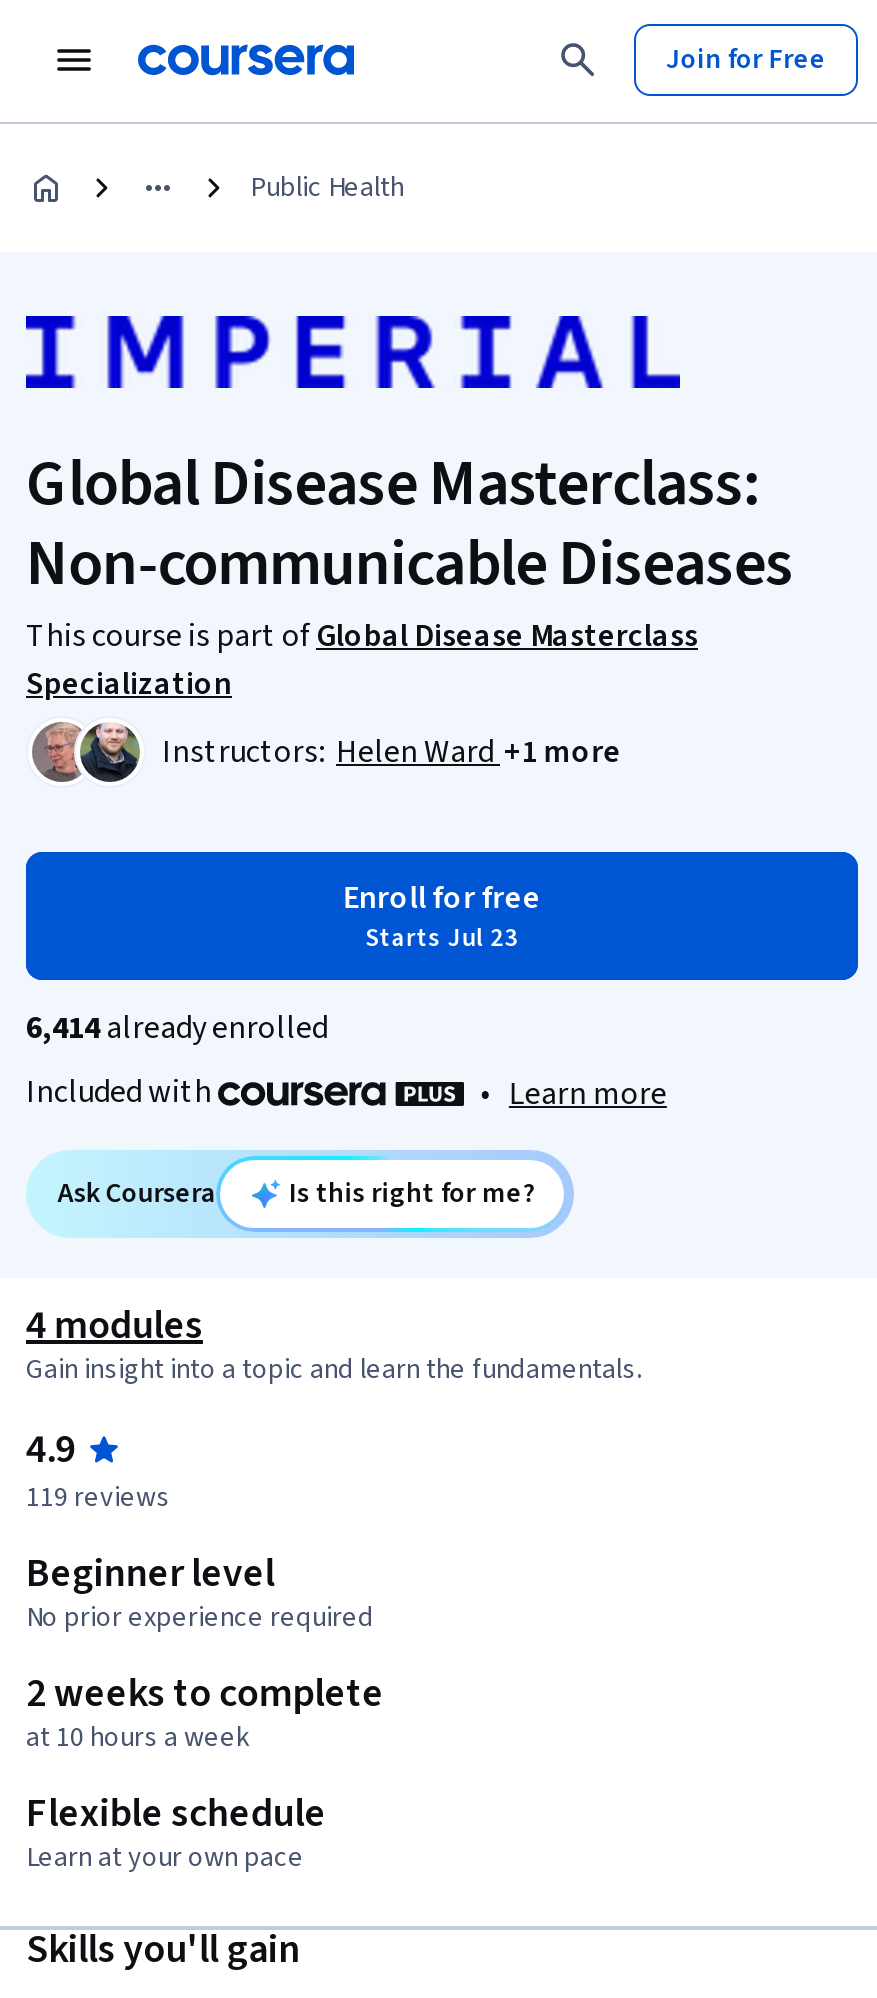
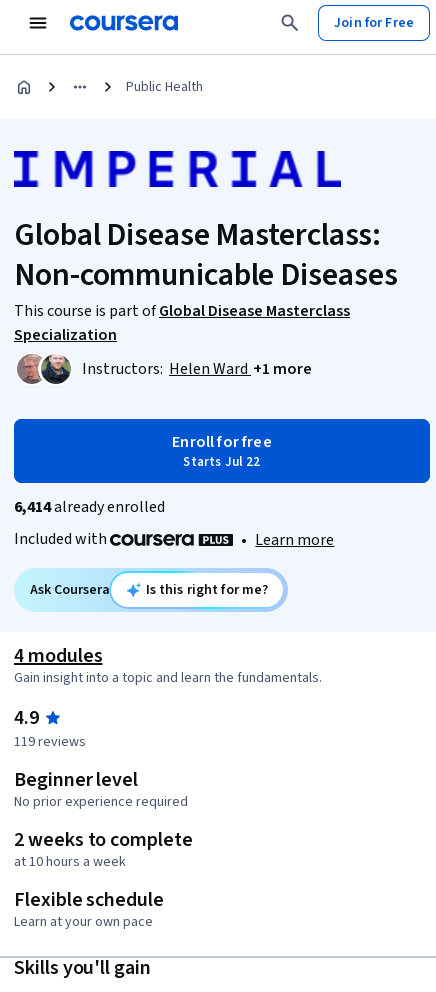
- Starts Jul 23
+ Starts Jul 22
